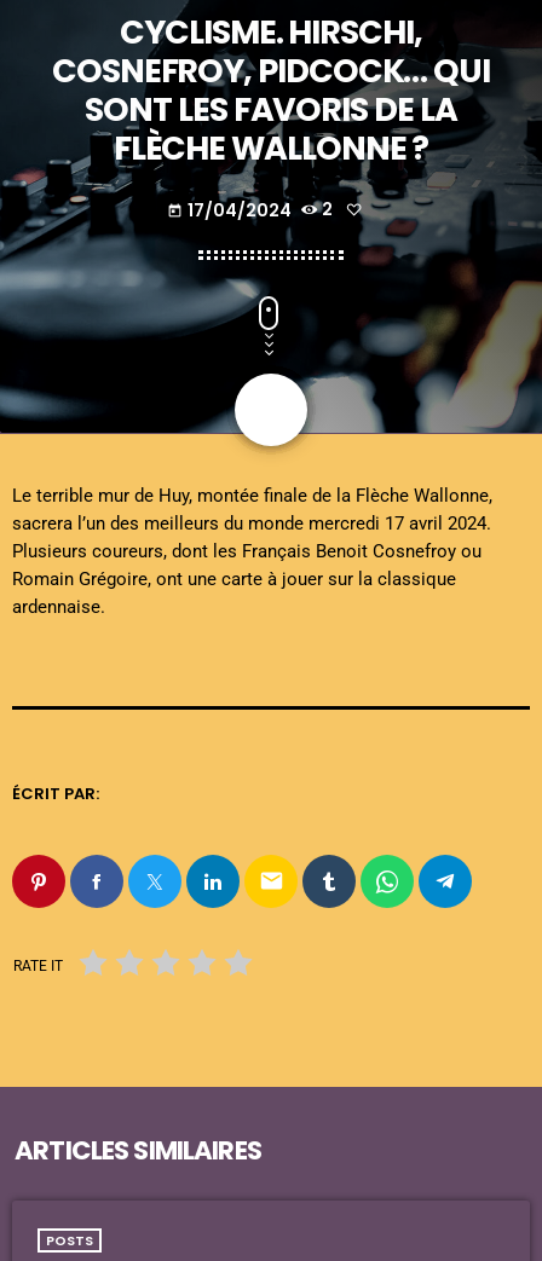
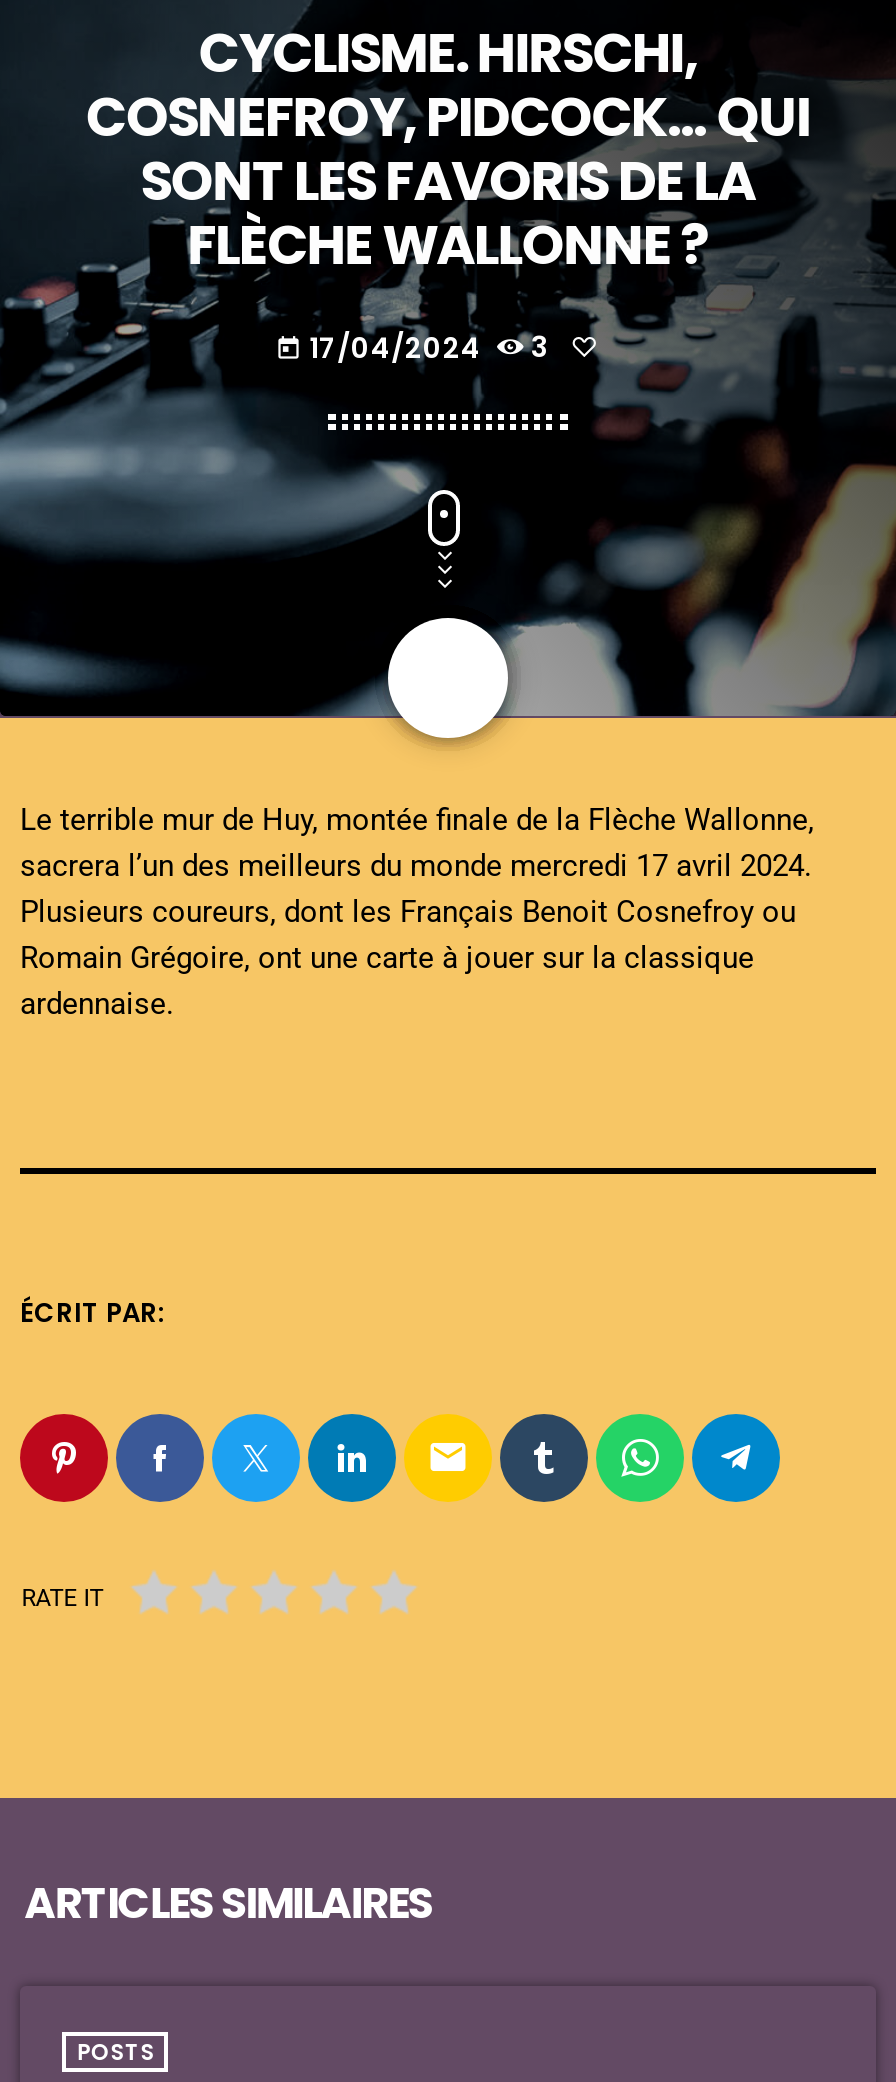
- 2
+ 3
